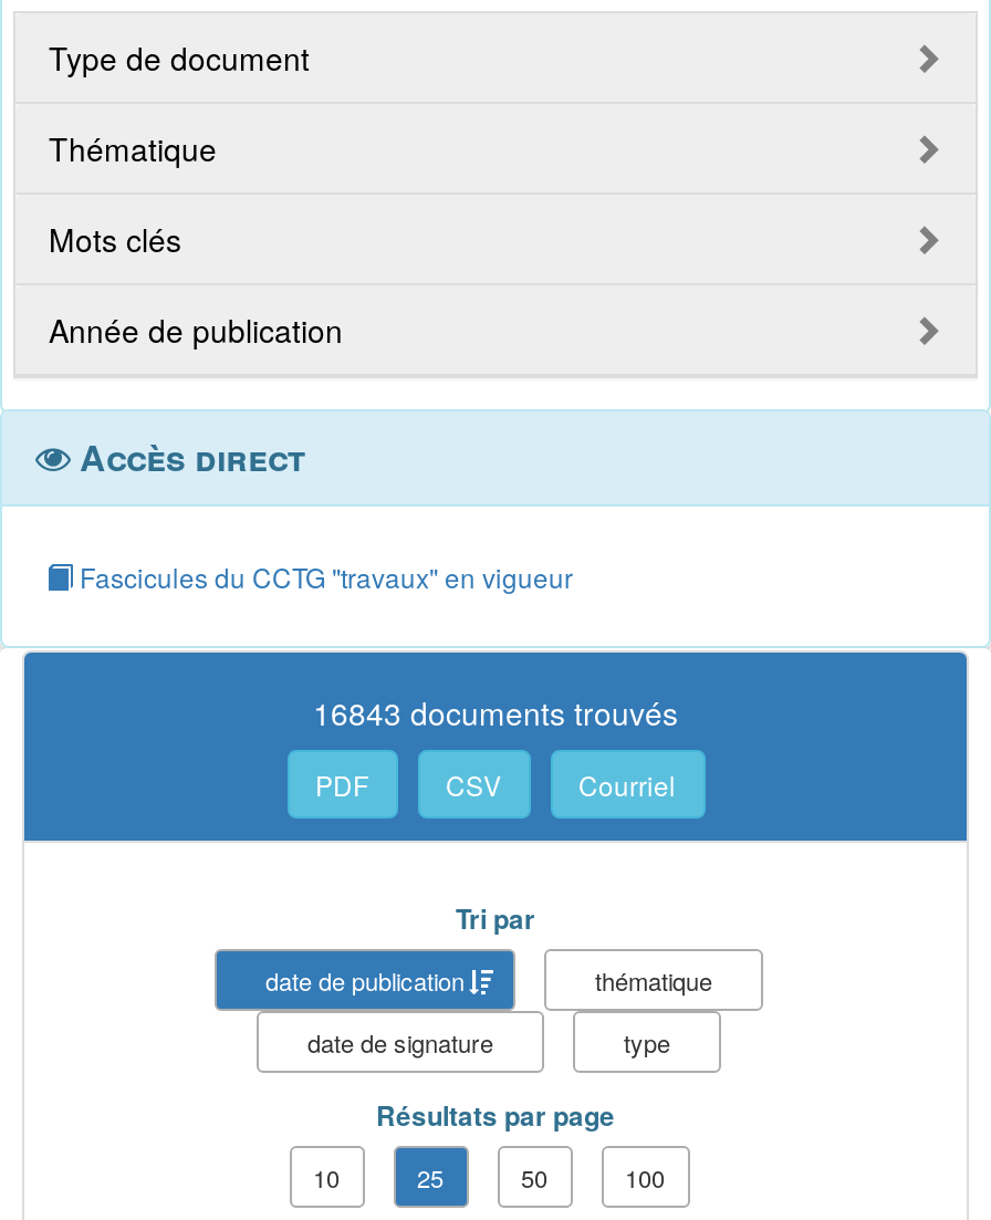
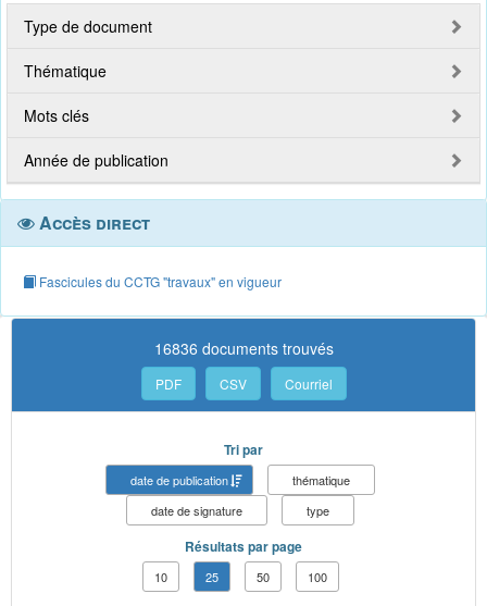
- 16843 documents trouvés
+ 16836 documents trouvés
